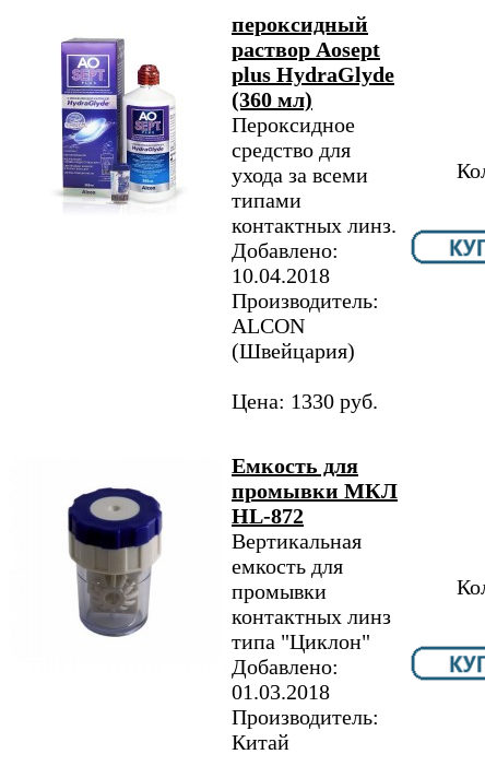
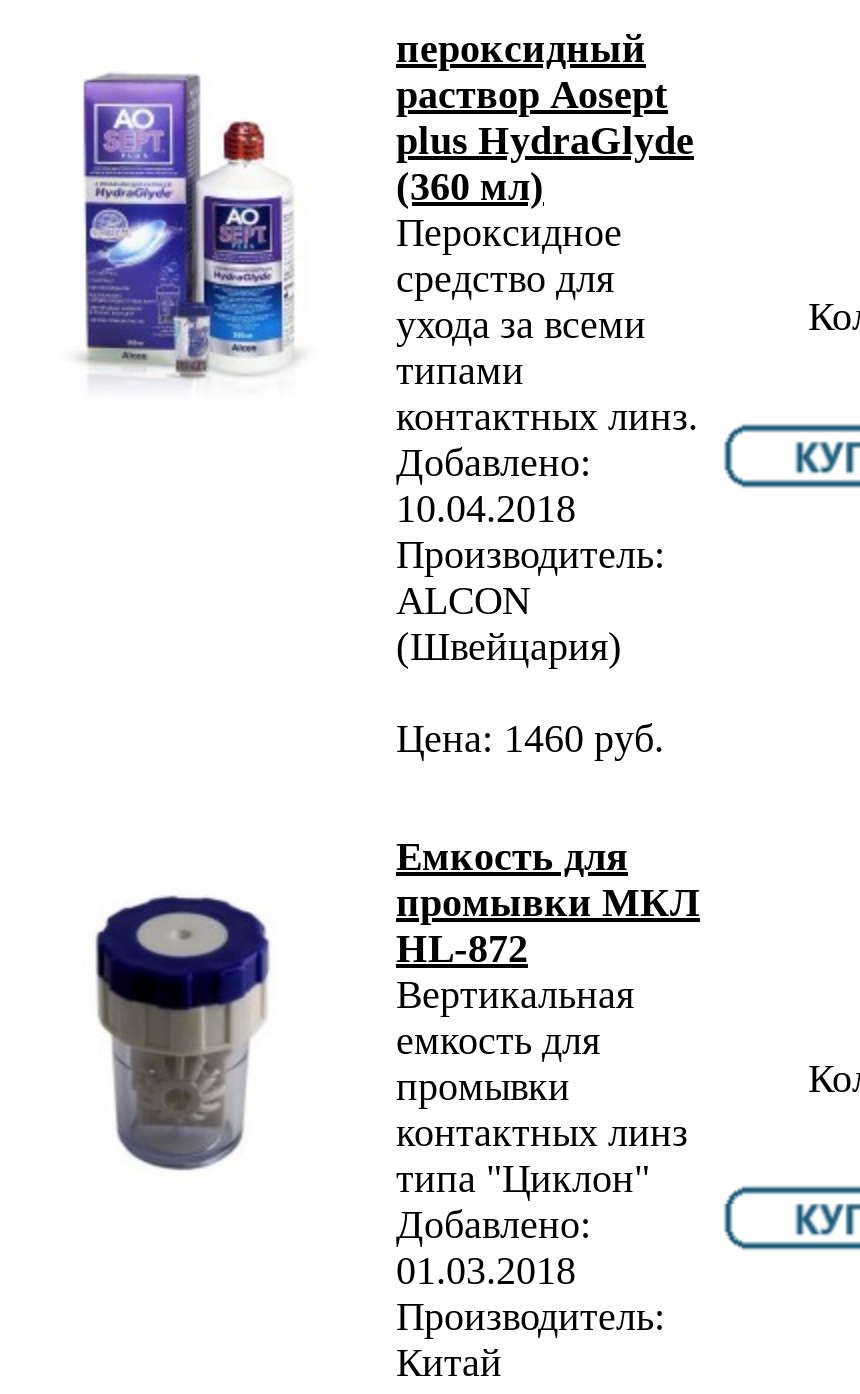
- Цена: 1330 руб.
+ Цена: 1460 руб.
